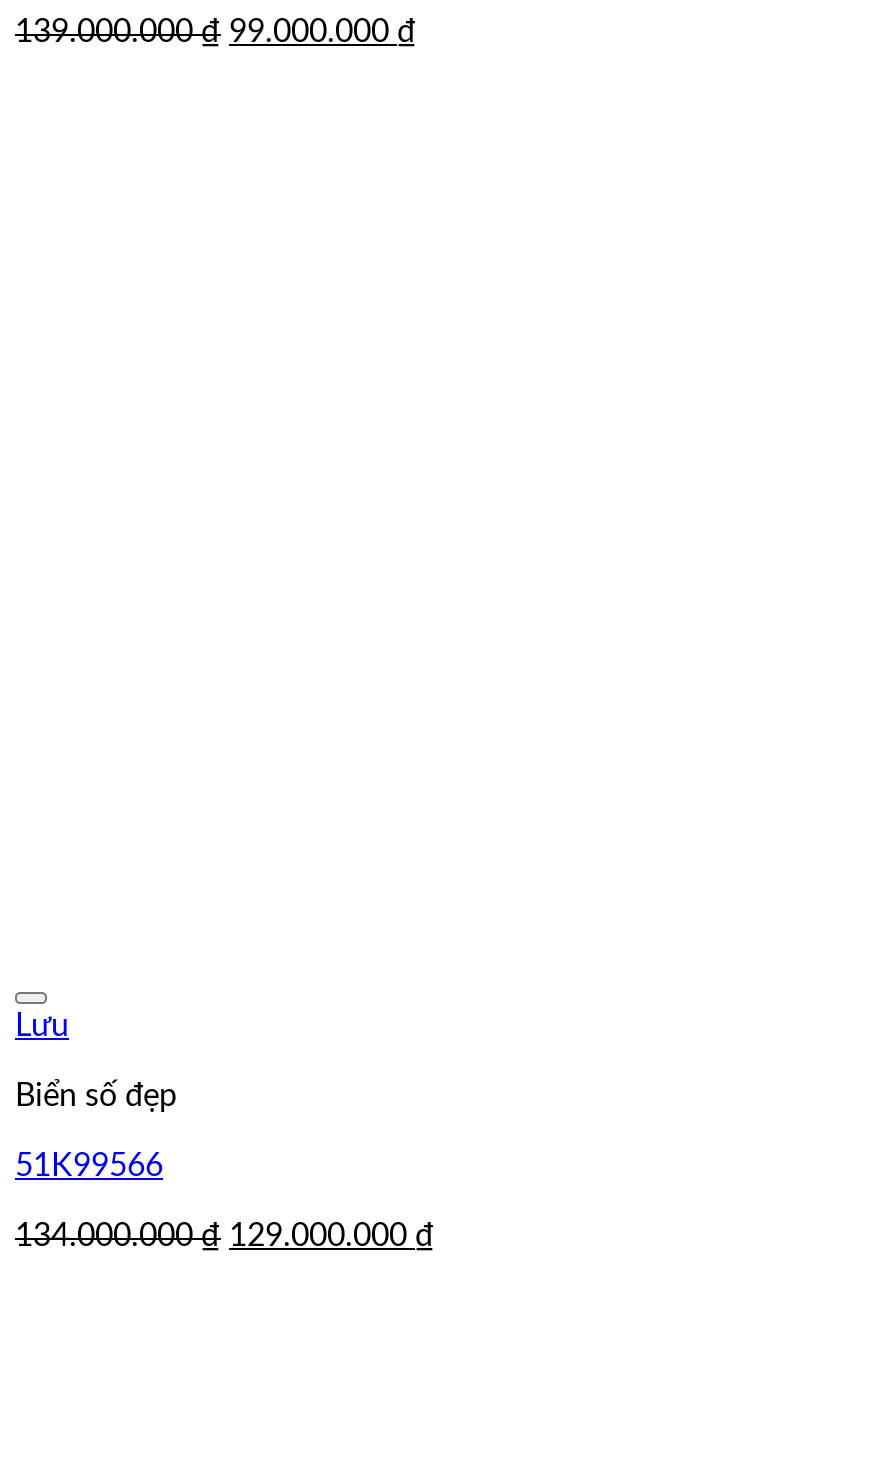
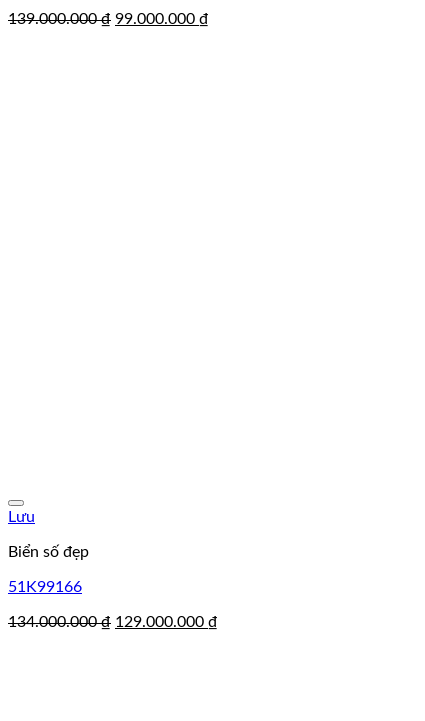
- 51K99566
+ 51K99166
